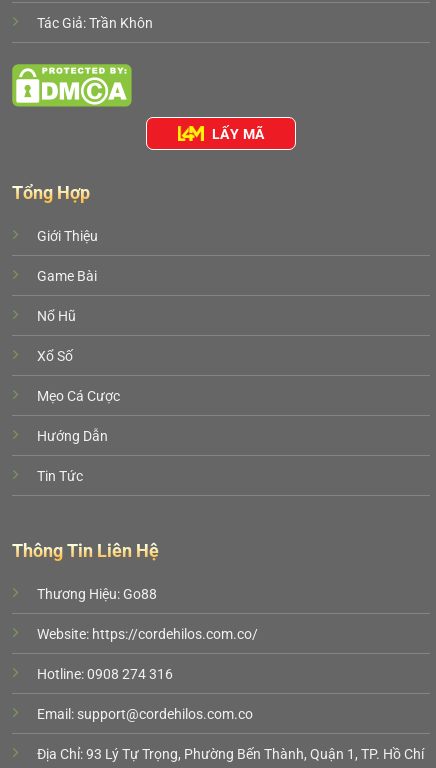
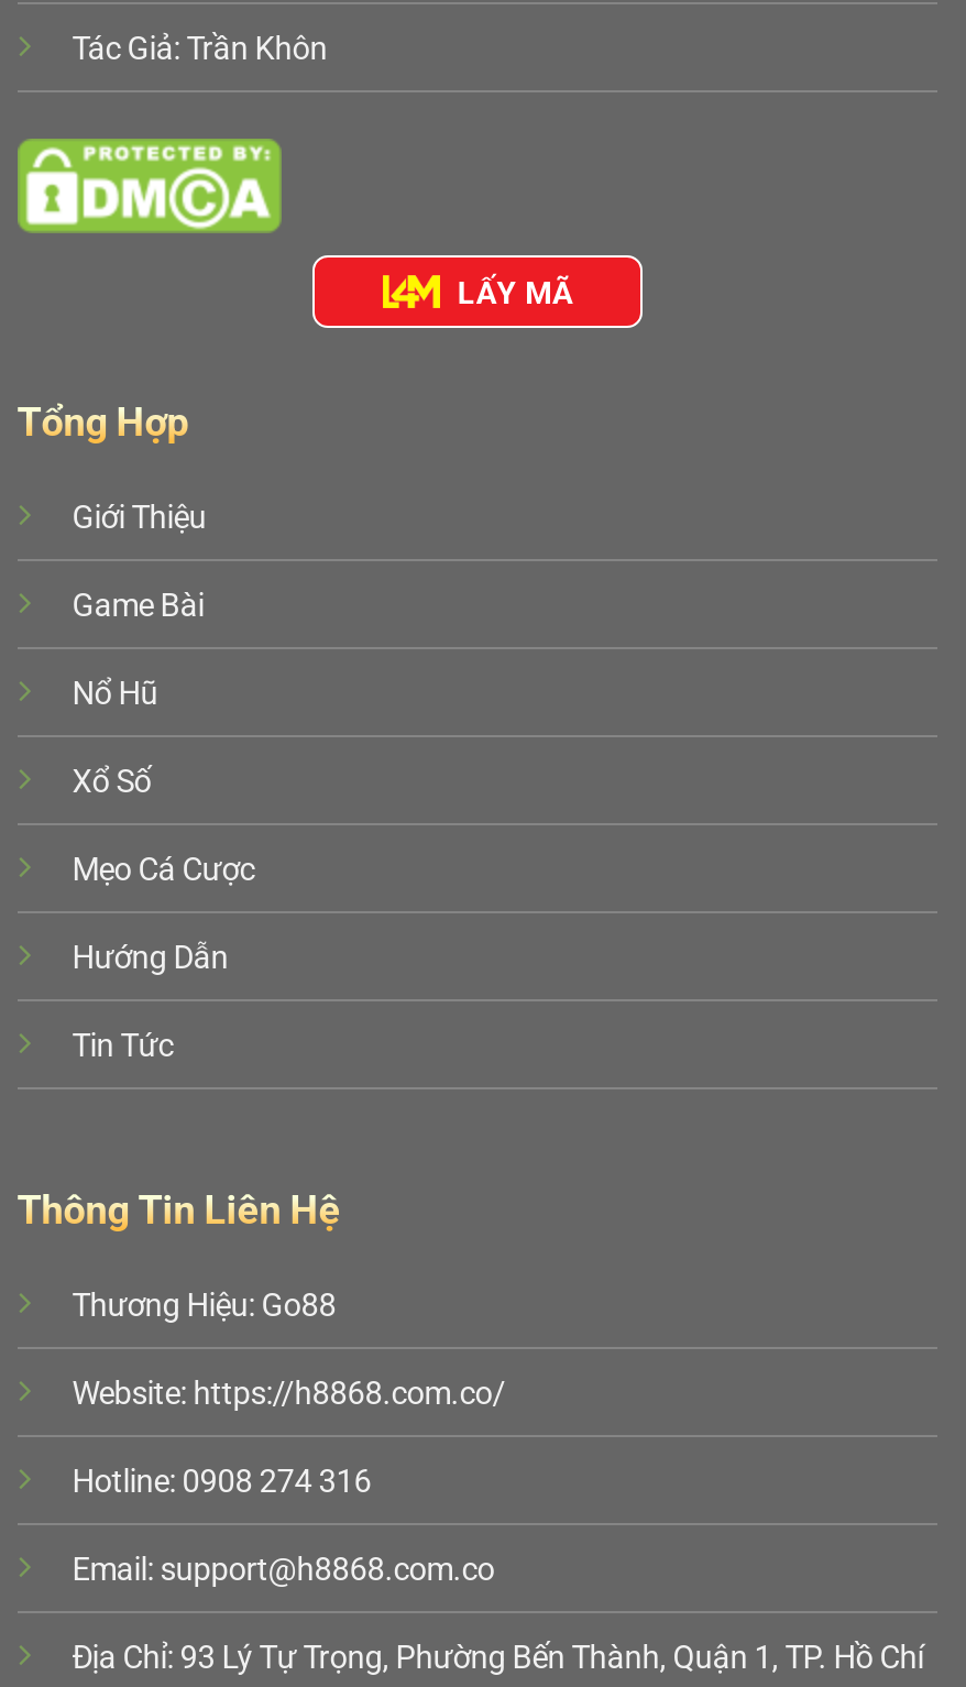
- Website: https://cordehilos.com.co/
+ Website: https://h8868.com.co/

- Email: support@cordehilos.com.co
+ Email: support@h8868.com.co
